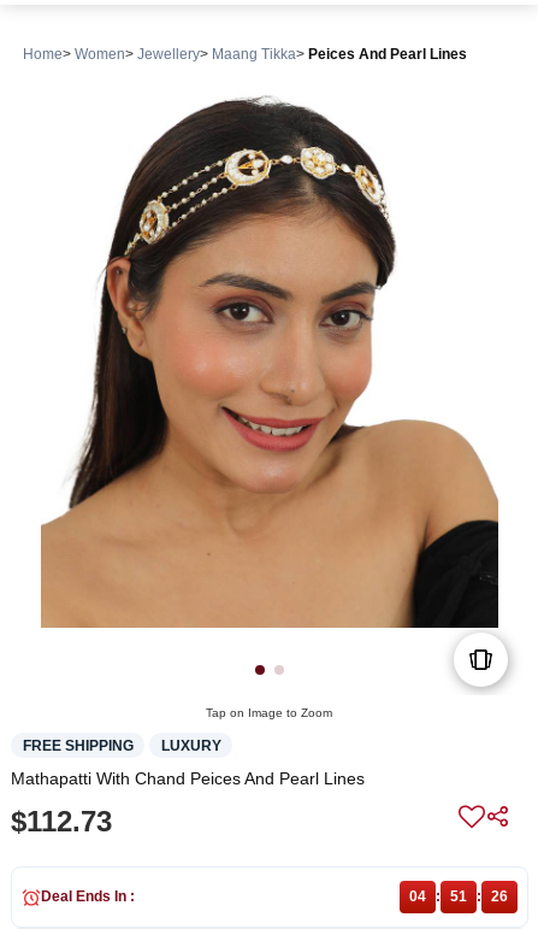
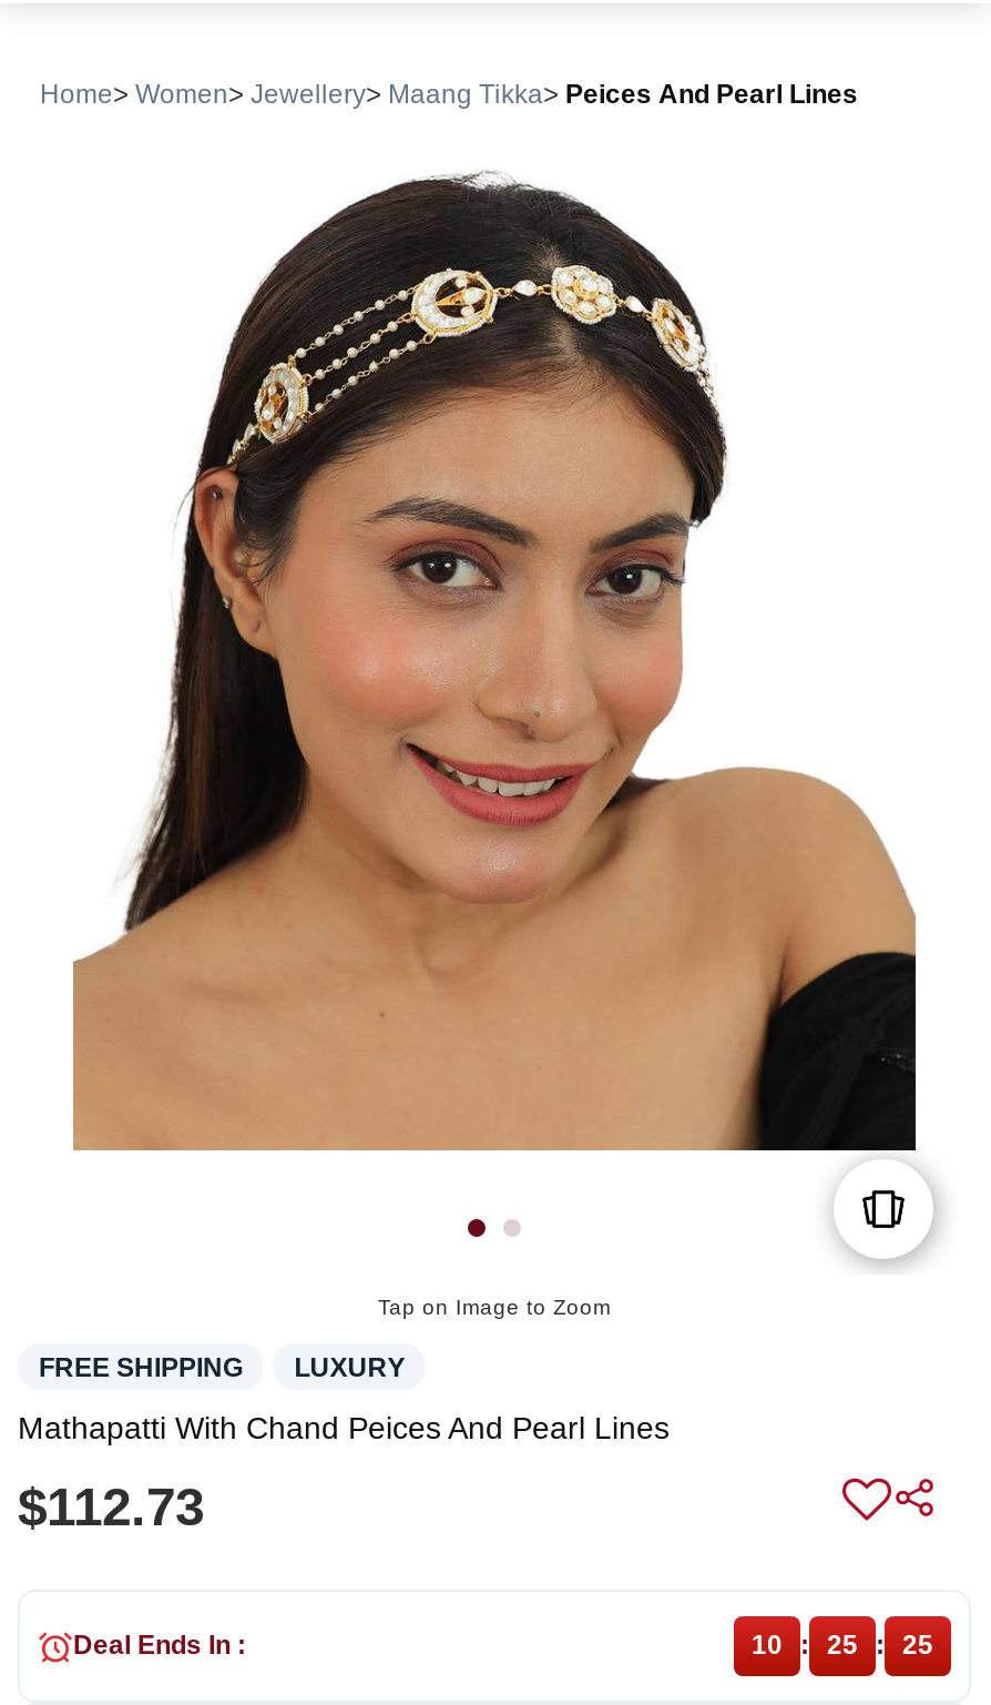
- 04 : 51 : 26
+ 10 : 25 : 25
